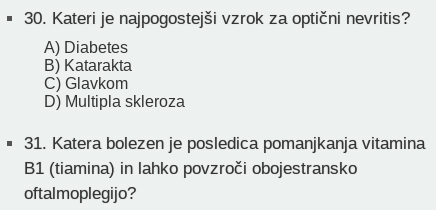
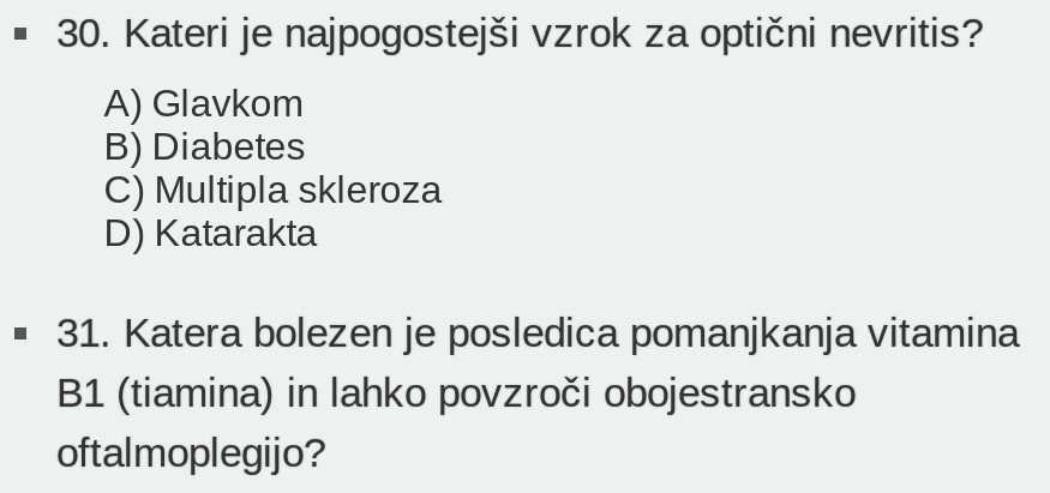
- A) Diabetes
- B) Katarakta
- C) Glavkom
- D) Multipla skleroza
+ A) Glavkom
+ B) Diabetes
+ C) Multipla skleroza
+ D) Katarakta
